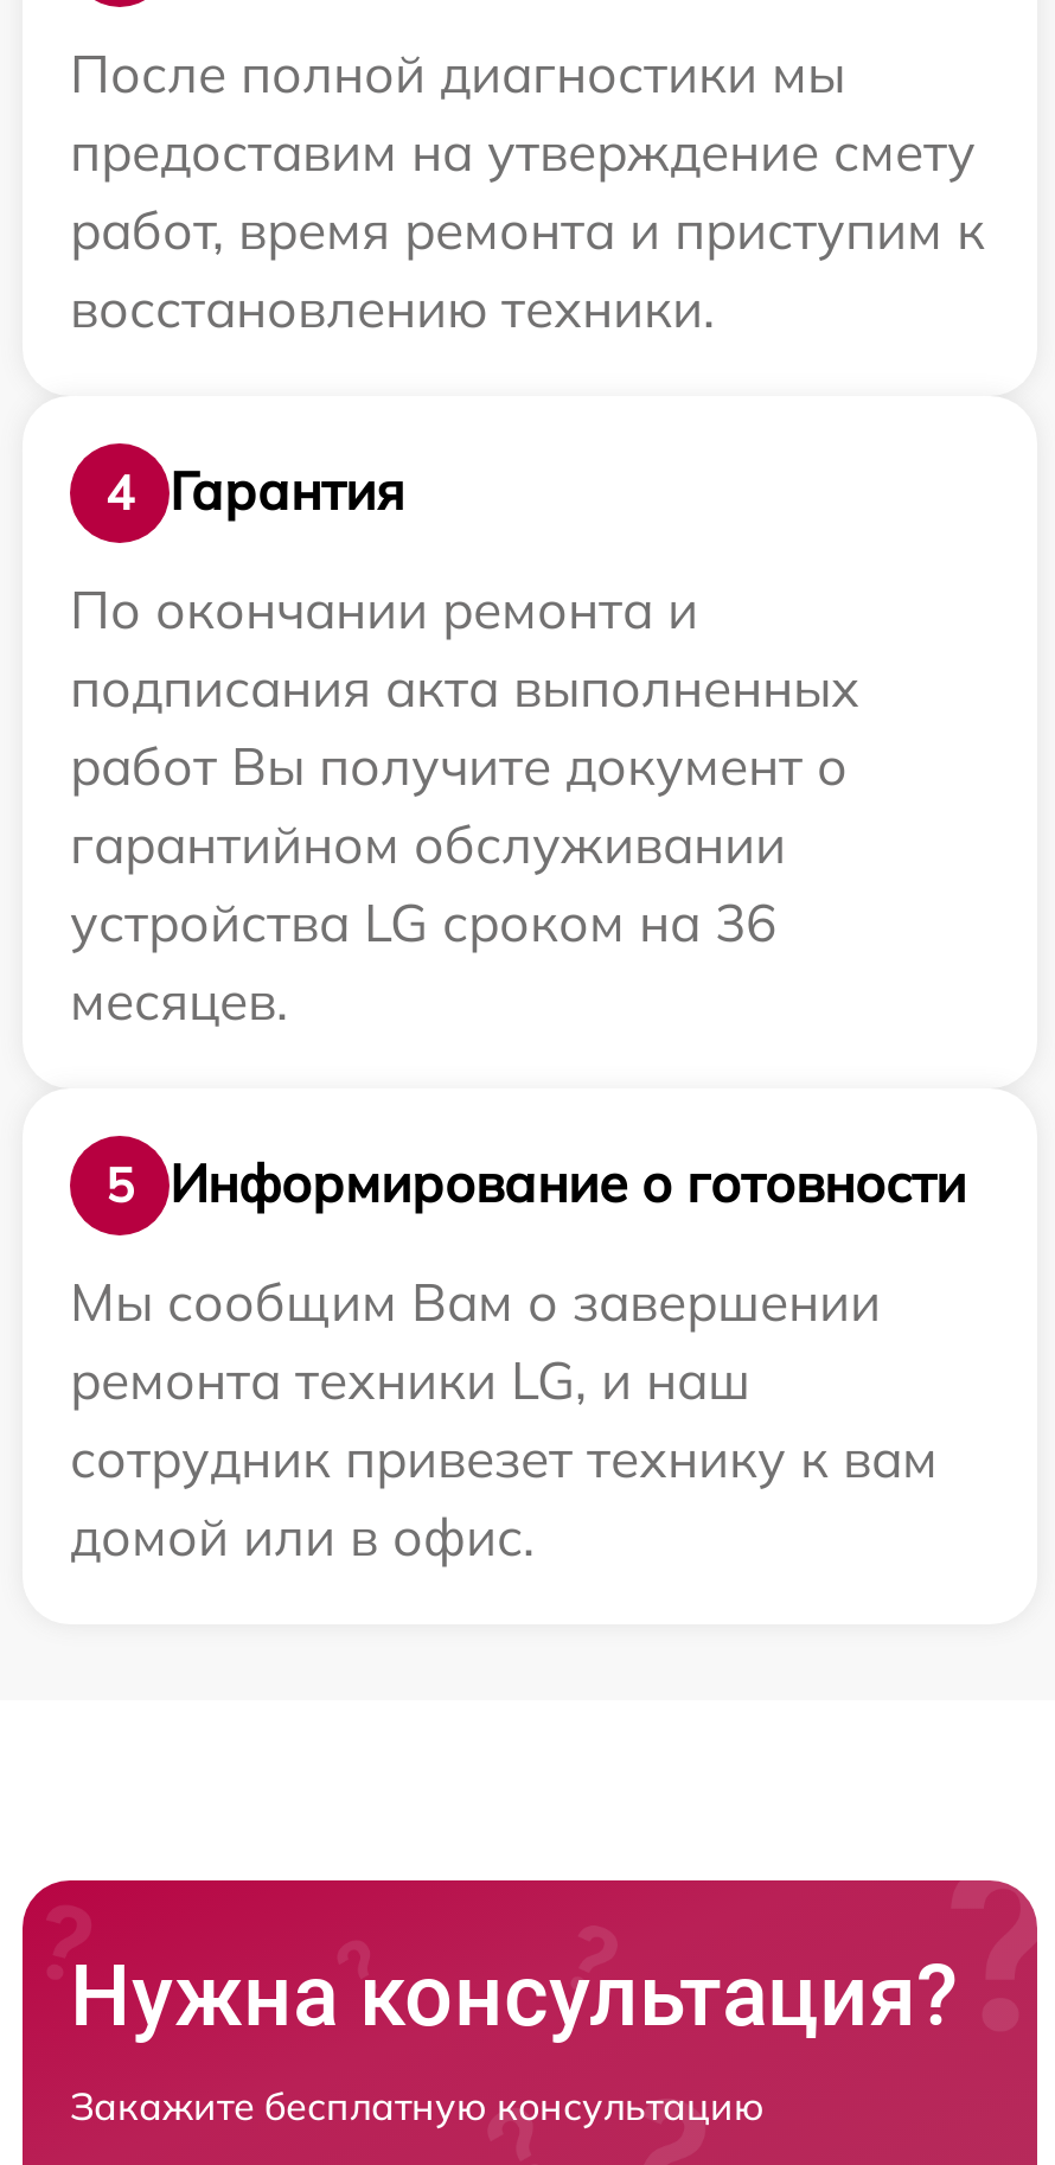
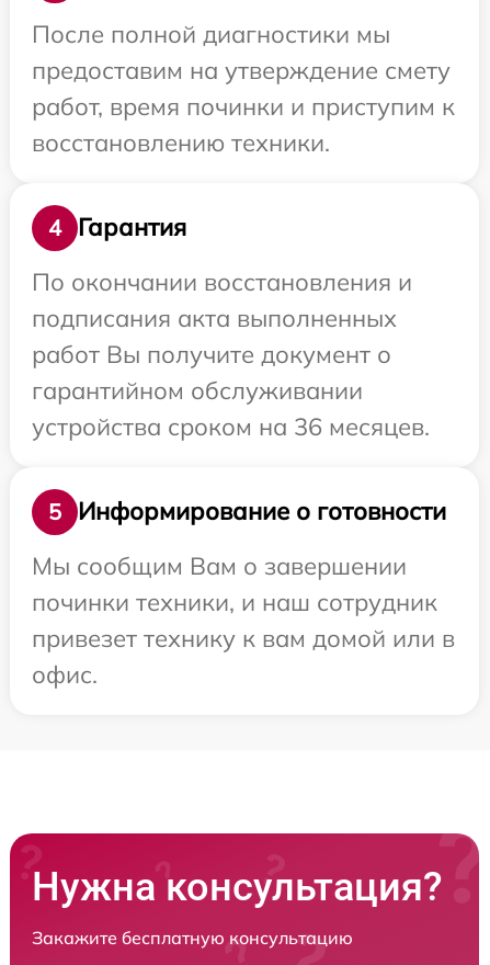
- работ, время ремонта и приступим к
+ работ, время починки и приступим к

- По окончании ремонта и
+ По окончании восстановления и

- устройства LG сроком на 36
- месяцев.
+ устройства сроком на 36 месяцев.

- ремонта техники LG, и наш
- сотрудник привезет технику к вам
- домой или в офис.
+ починки техники, и наш сотрудник
+ привезет технику к вам домой или в
+ офис.
